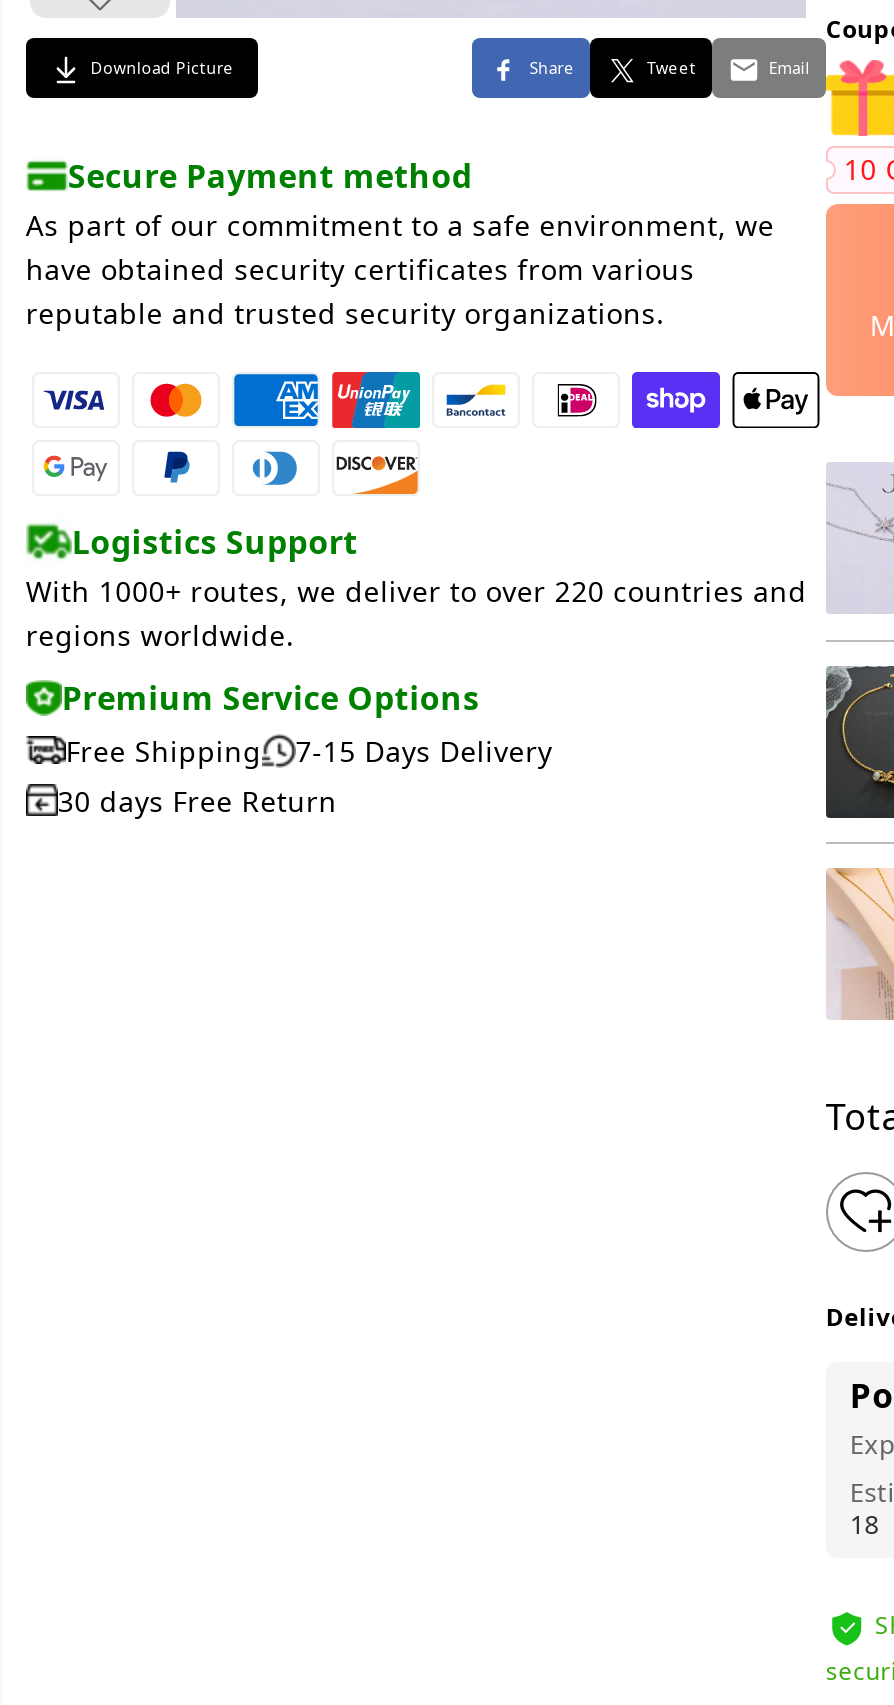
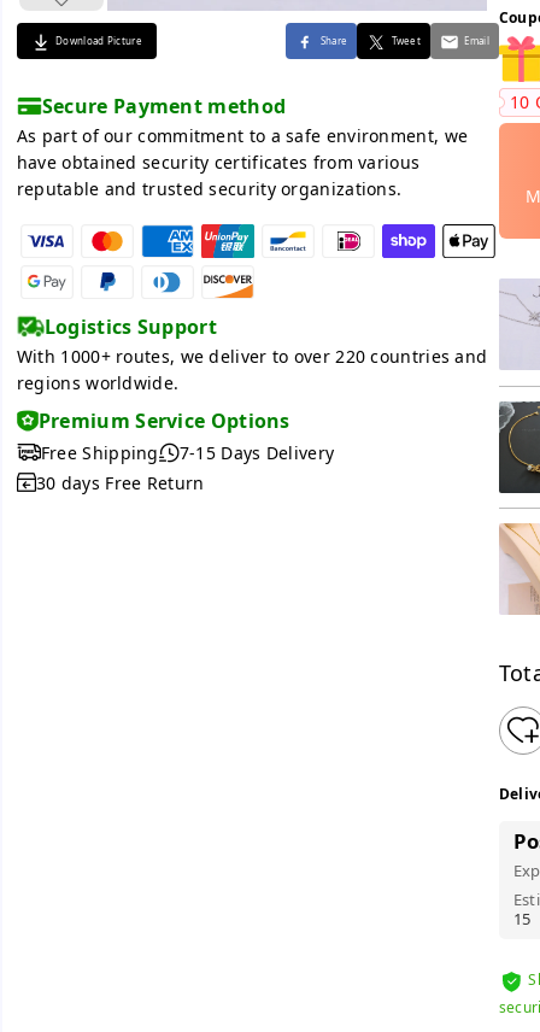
- 18
+ 15
